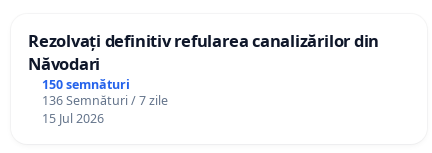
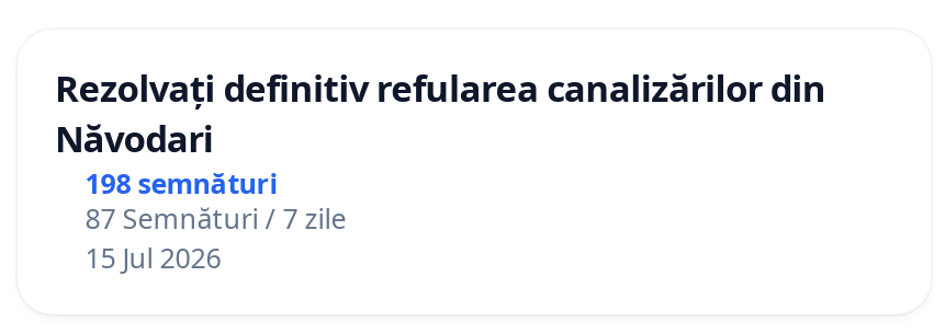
- 150 semnături
+ 198 semnături

- 136 Semnături / 7 zile
+ 87 Semnături / 7 zile
